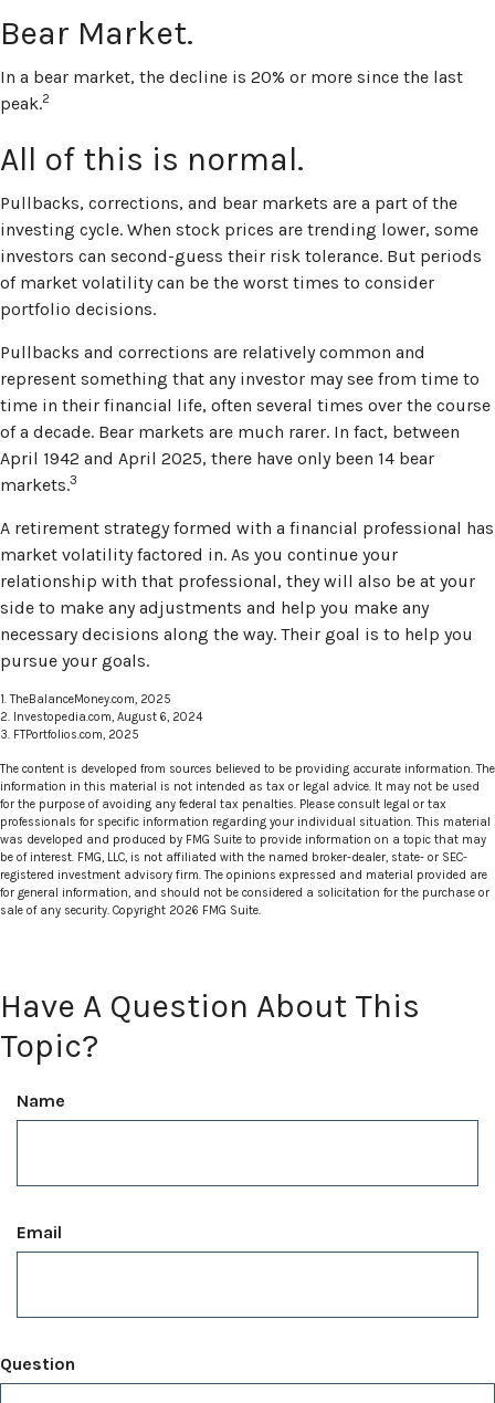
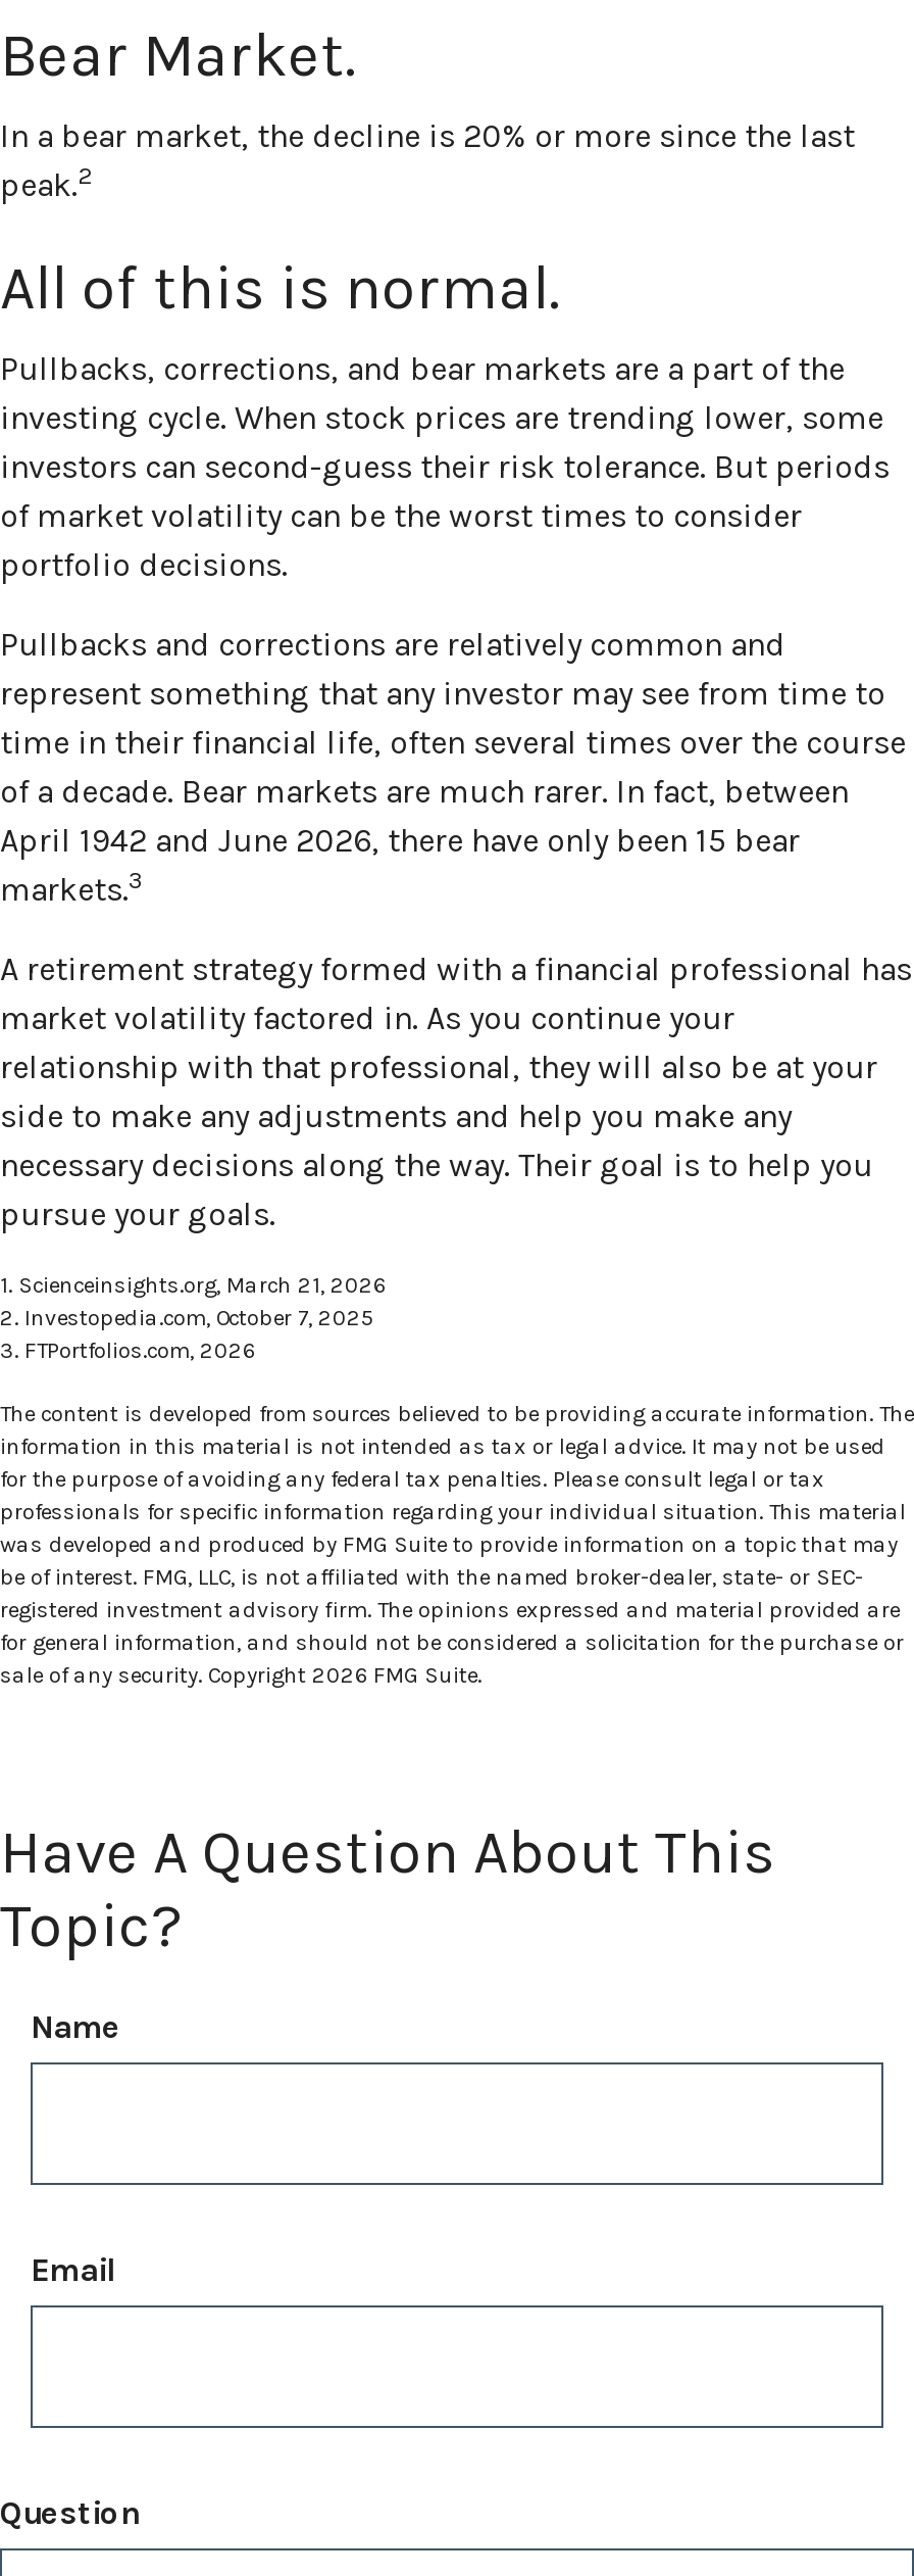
- April 1942 and April 2025, there have only been 14 bear
+ April 1942 and June 2026, there have only been 15 bear

- 1. TheBalanceMoney.com, 2025
- 2. Investopedia.com, August 6, 2024
- 3. FTPortfolios.com, 2025
+ 1. Scienceinsights.org, March 21, 2026
+ 2. Investopedia.com, October 7, 2025
+ 3. FTPortfolios.com, 2026
